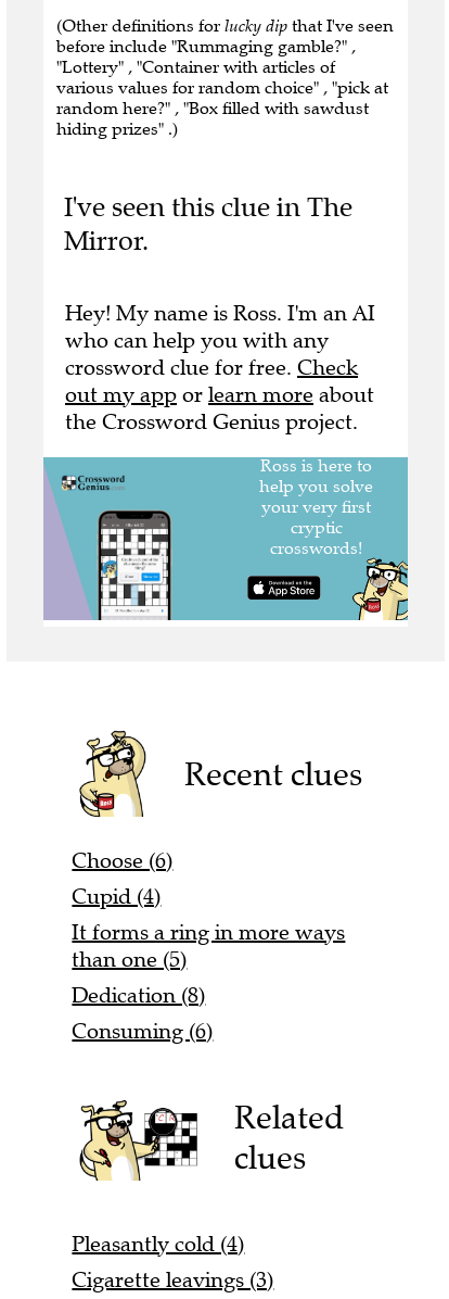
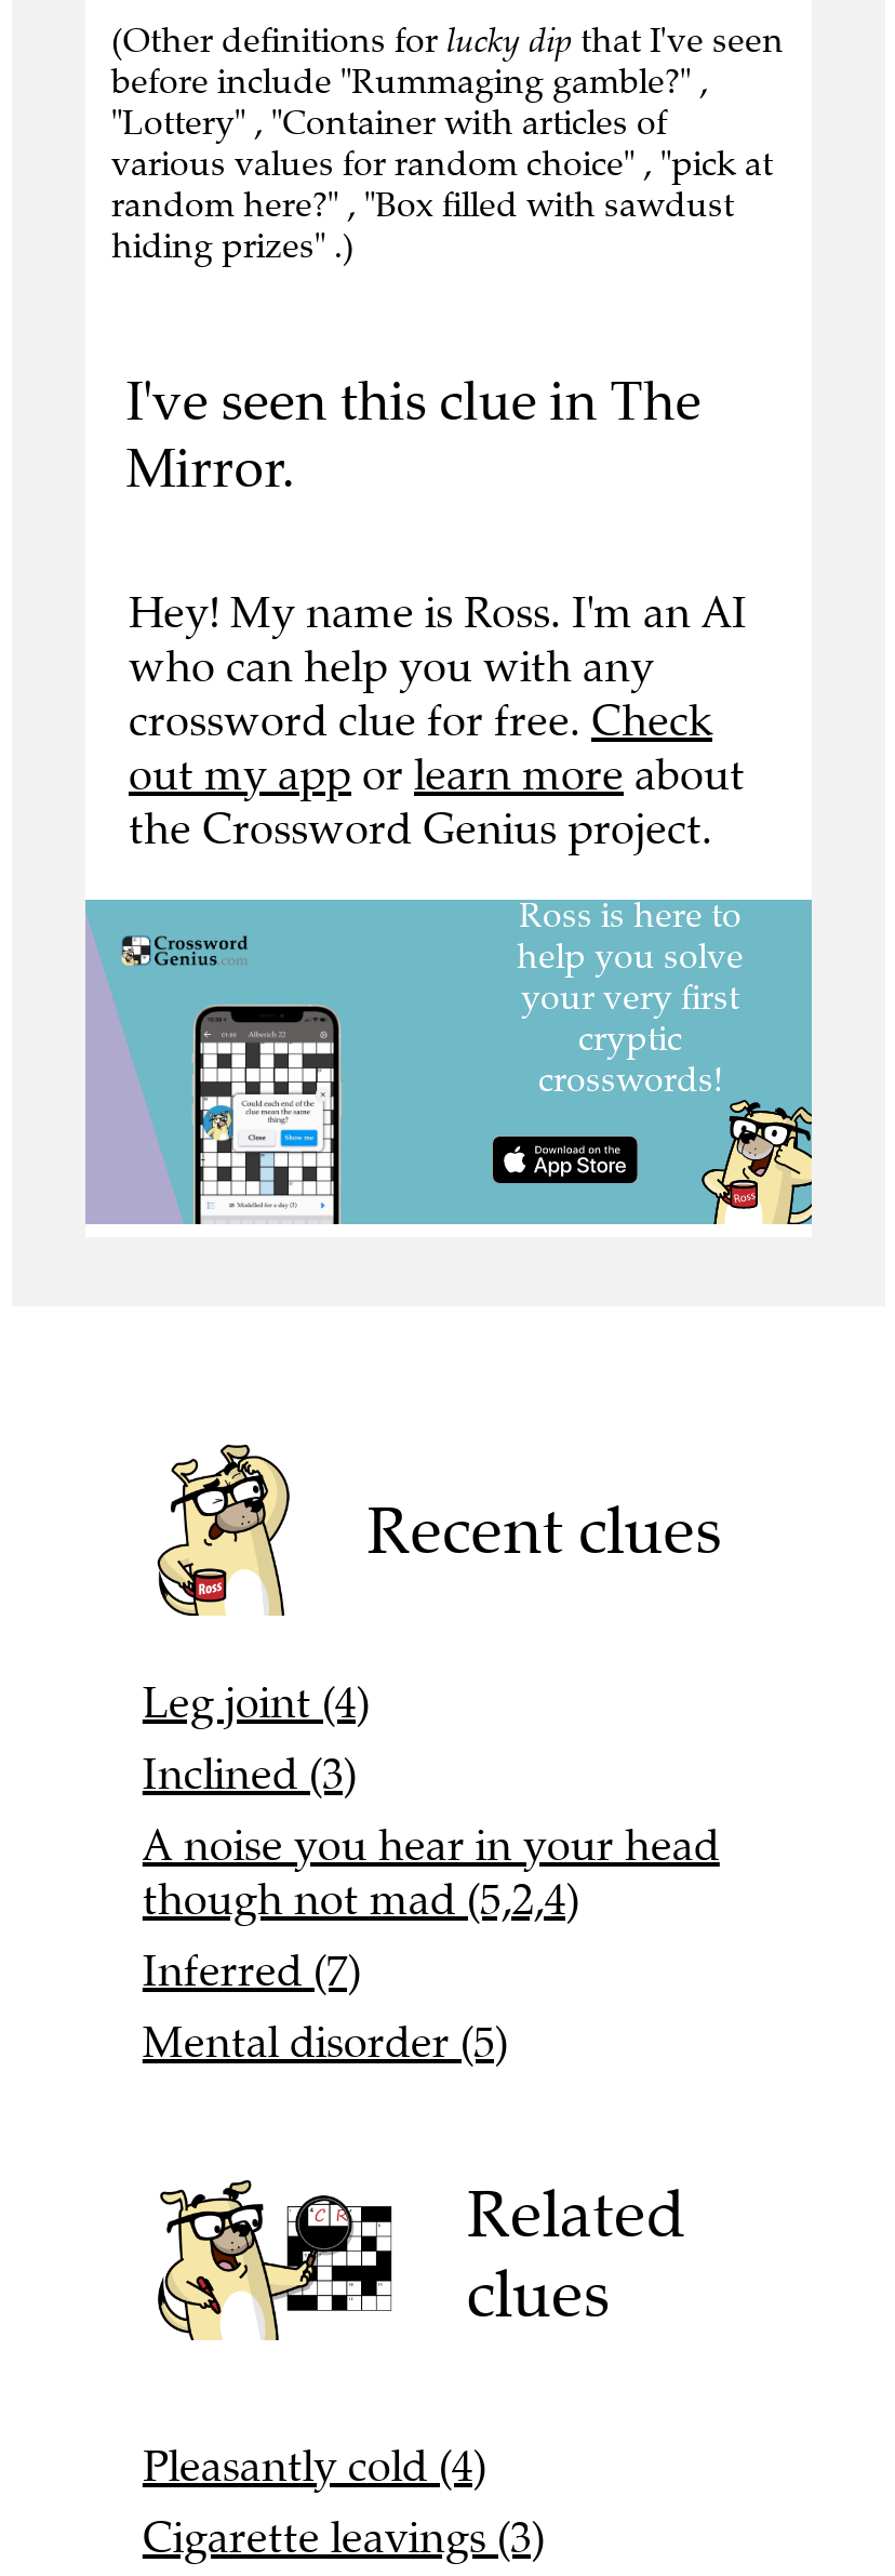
- Choose (6)
- Cupid (4)
- It forms a ring in more ways
- than one (5)
- Dedication (8)
- Consuming (6)
+ Leg joint (4)
+ Inclined (3)
+ A noise you hear in your head
+ though not mad (5,2,4)
+ Inferred (7)
+ Mental disorder (5)
